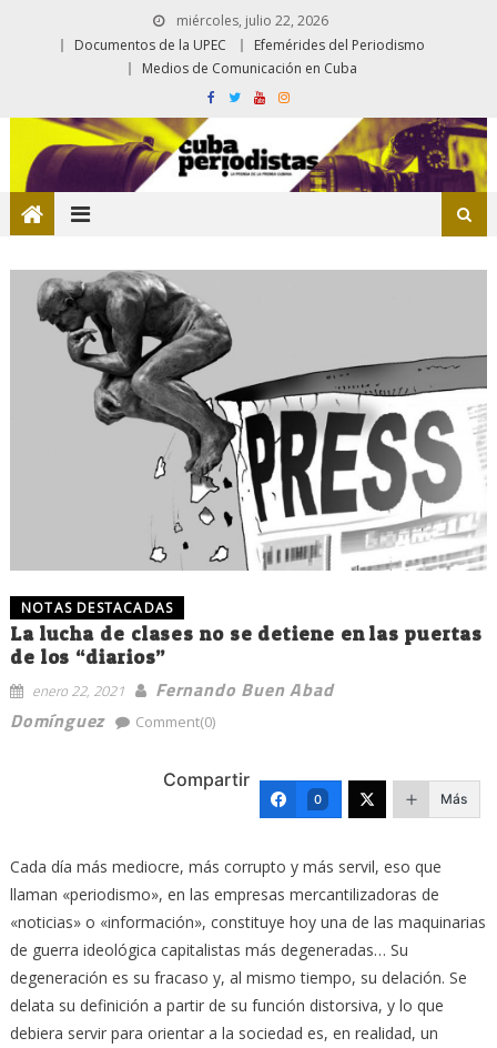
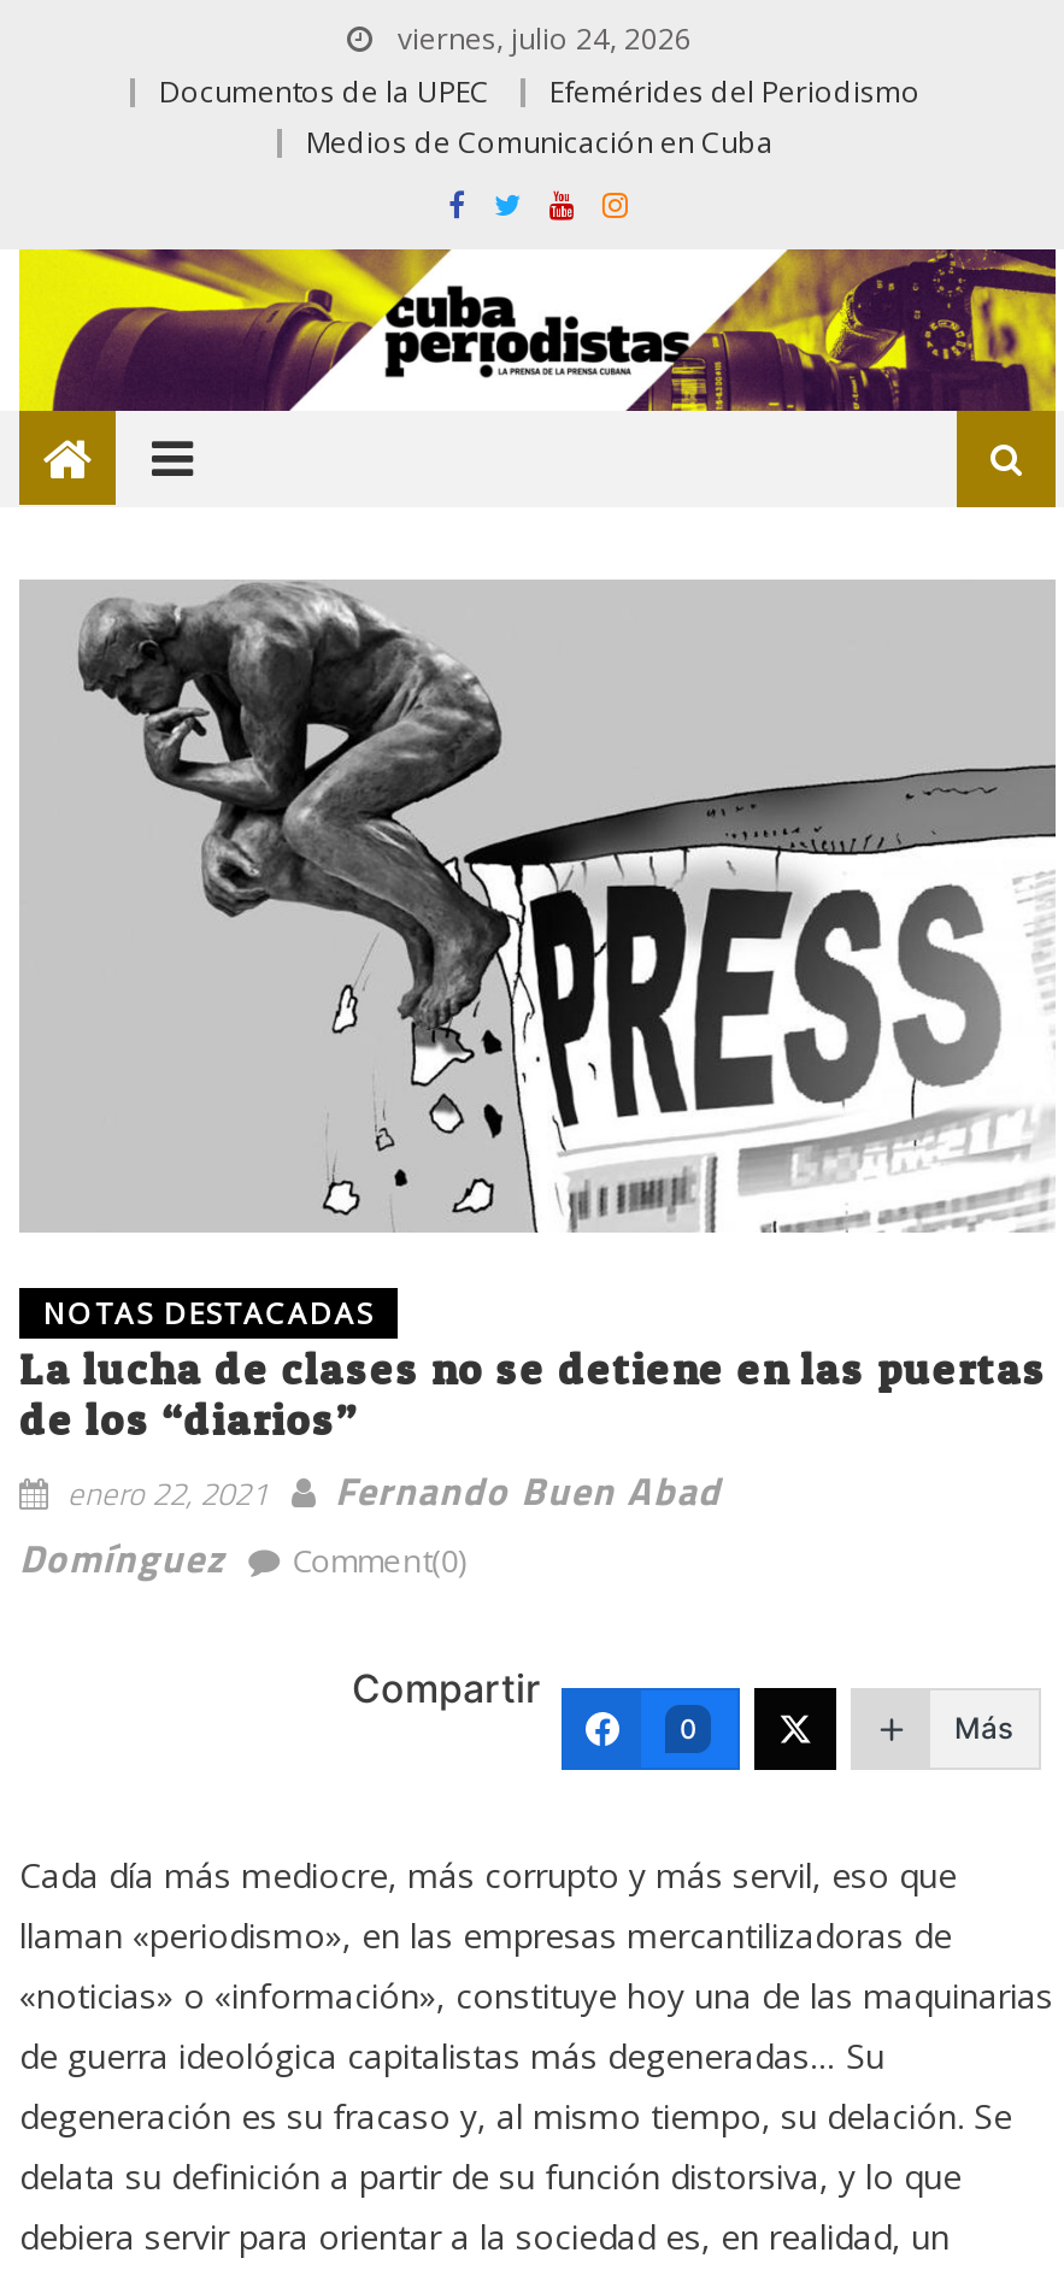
- miércoles, julio 22, 2026
+ viernes, julio 24, 2026
